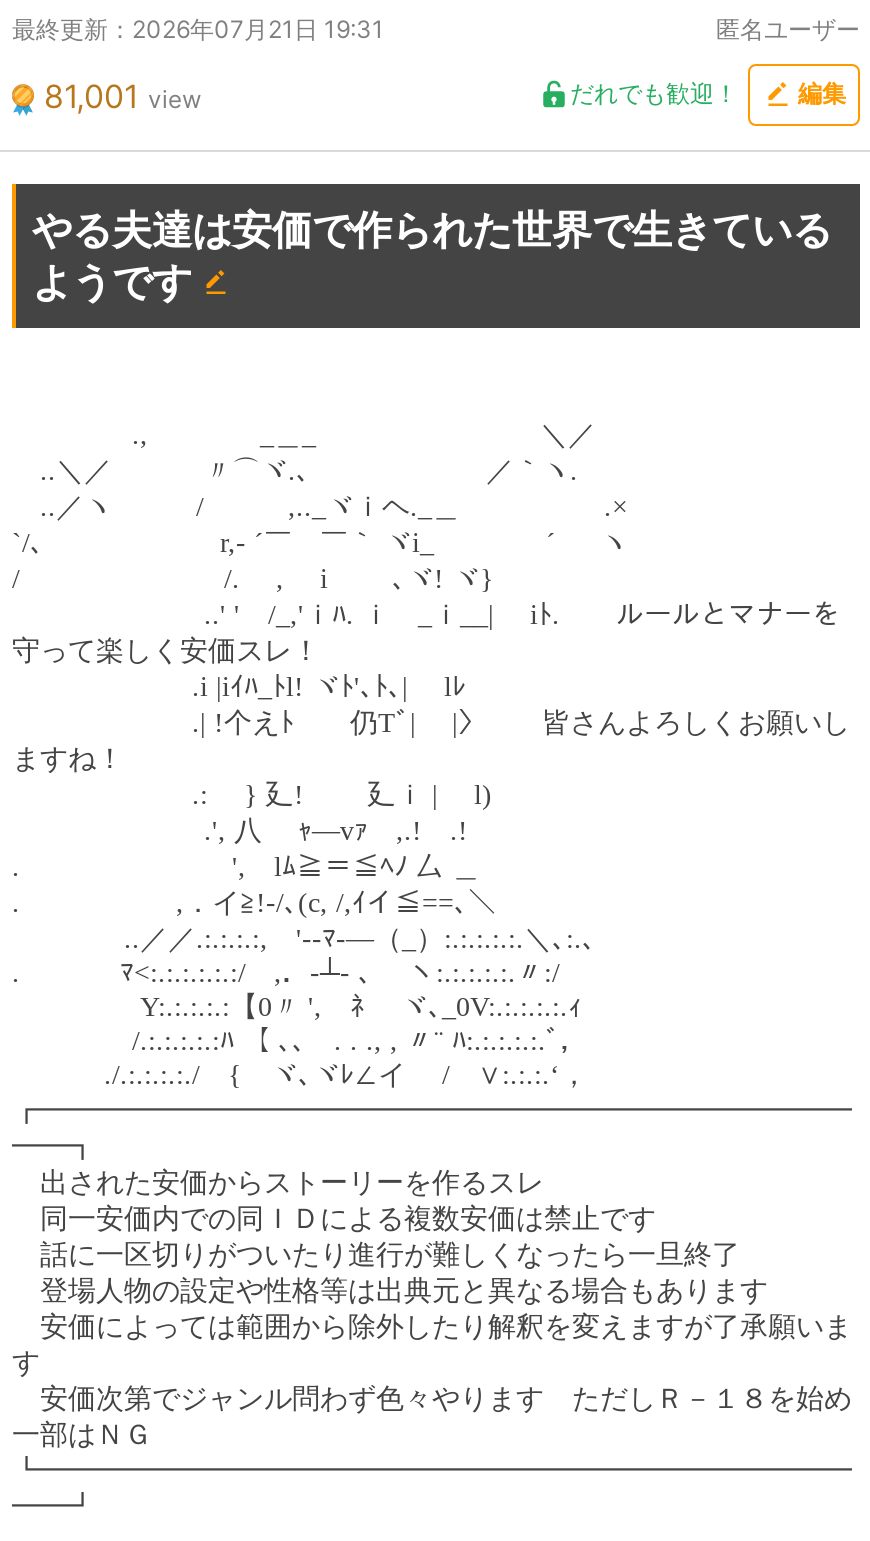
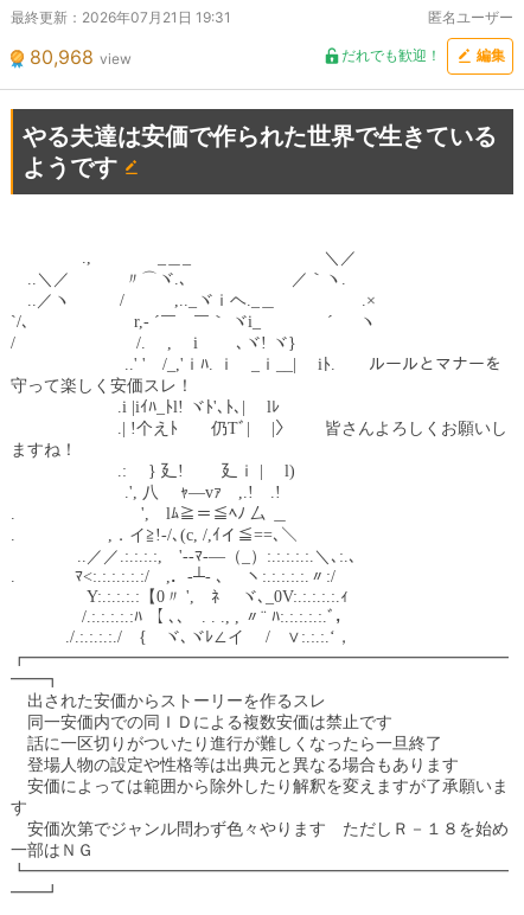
- 81,001 view
+ 80,968 view
